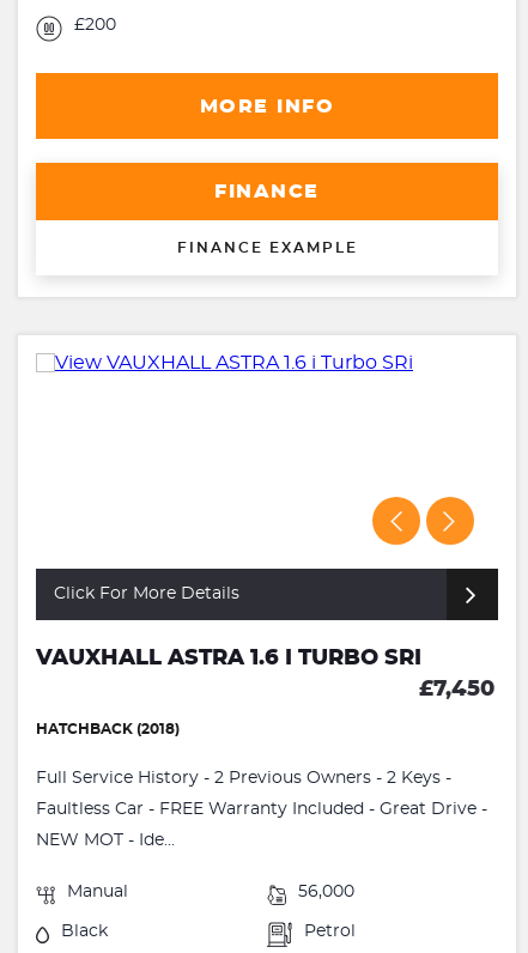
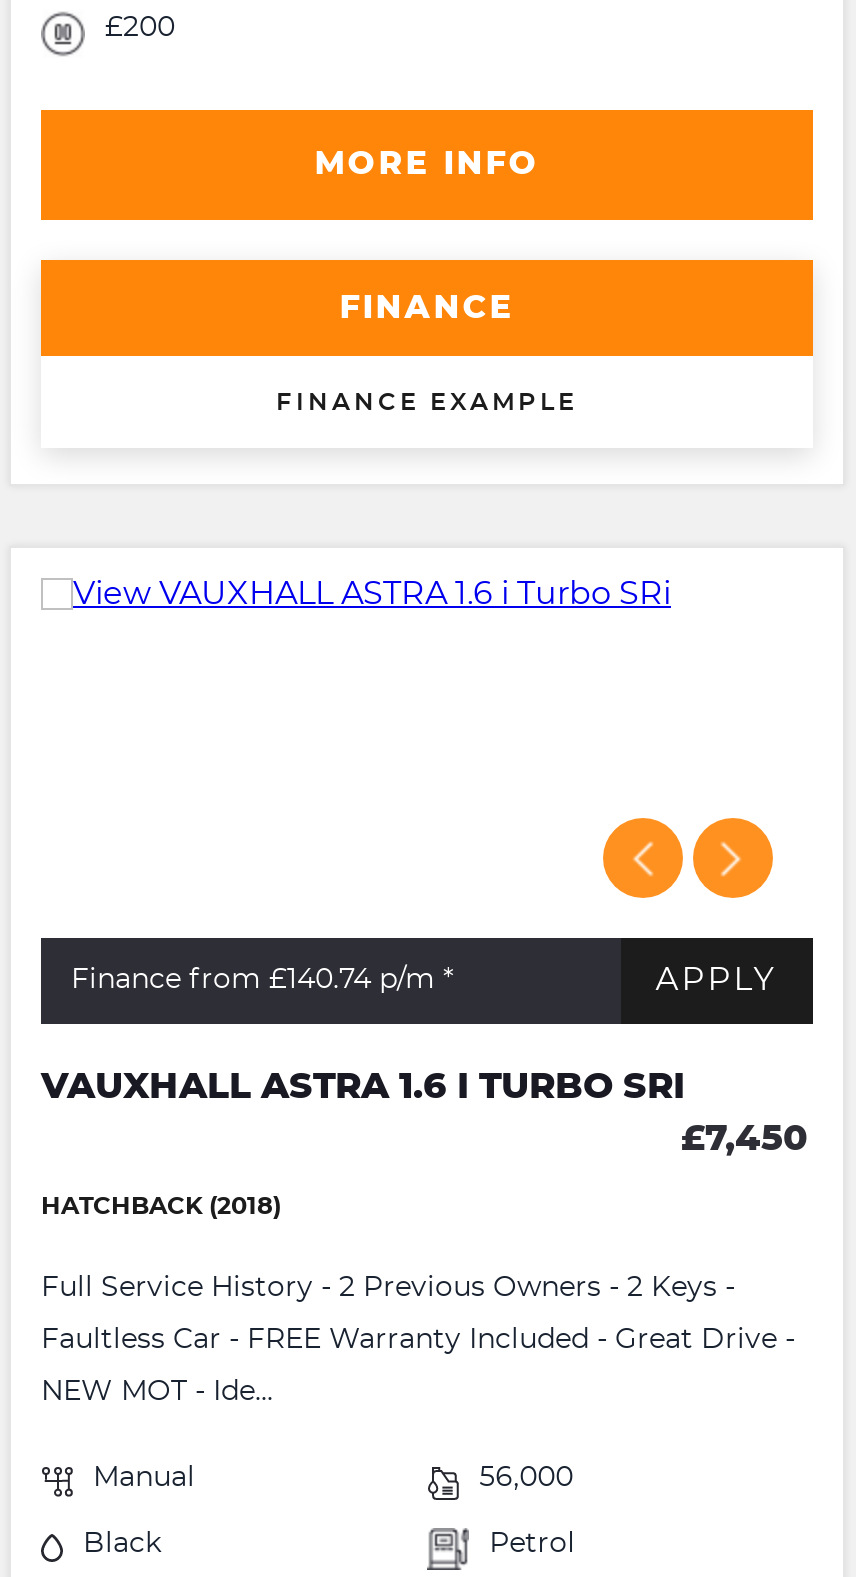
- Click For More Details
+ Finance from £140.74 p/m *
+ APPLY
